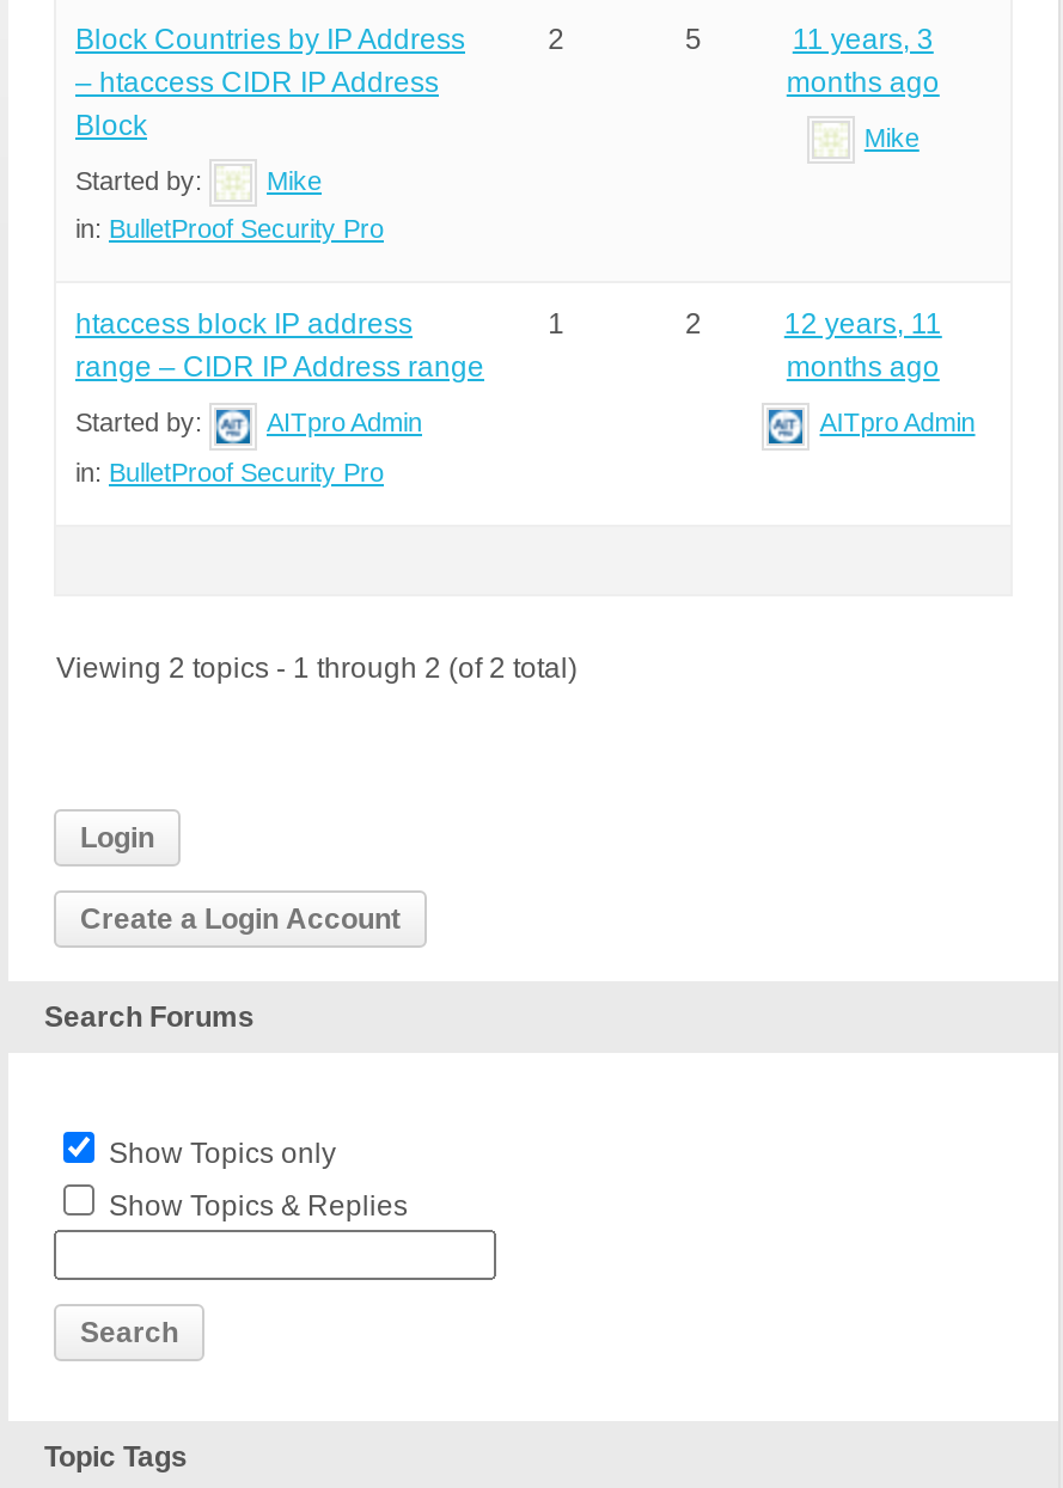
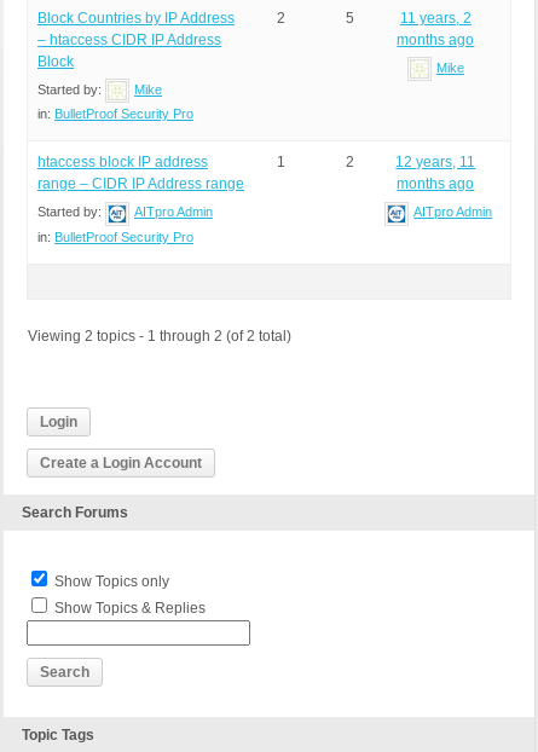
- 11 years, 3
+ 11 years, 2
